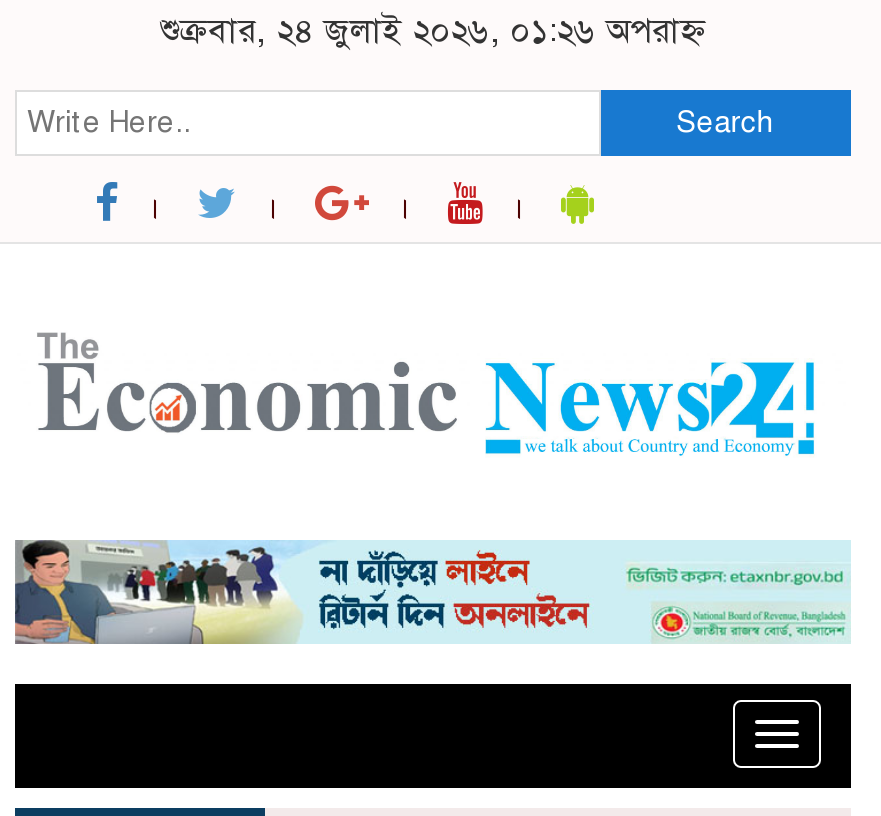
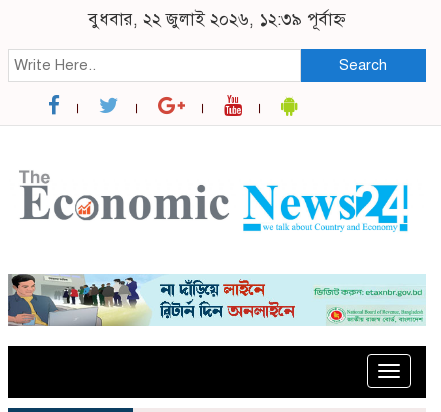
- শুক্রবার, ২৪ জুলাই ২০২৬, ০১:২৬ অপরাহ্ন
+ বুধবার, ২২ জুলাই ২০২৬, ১২:৩৯ পূর্বাহ্ন
